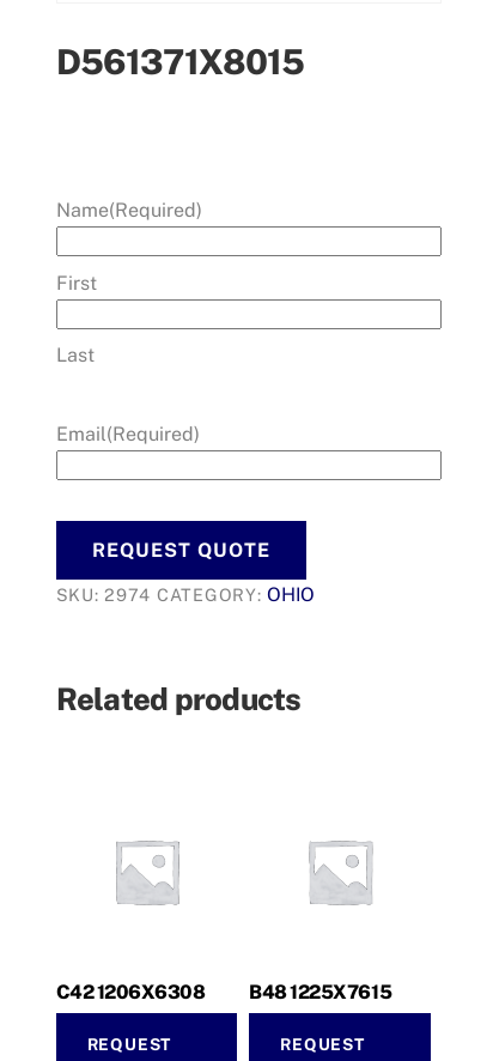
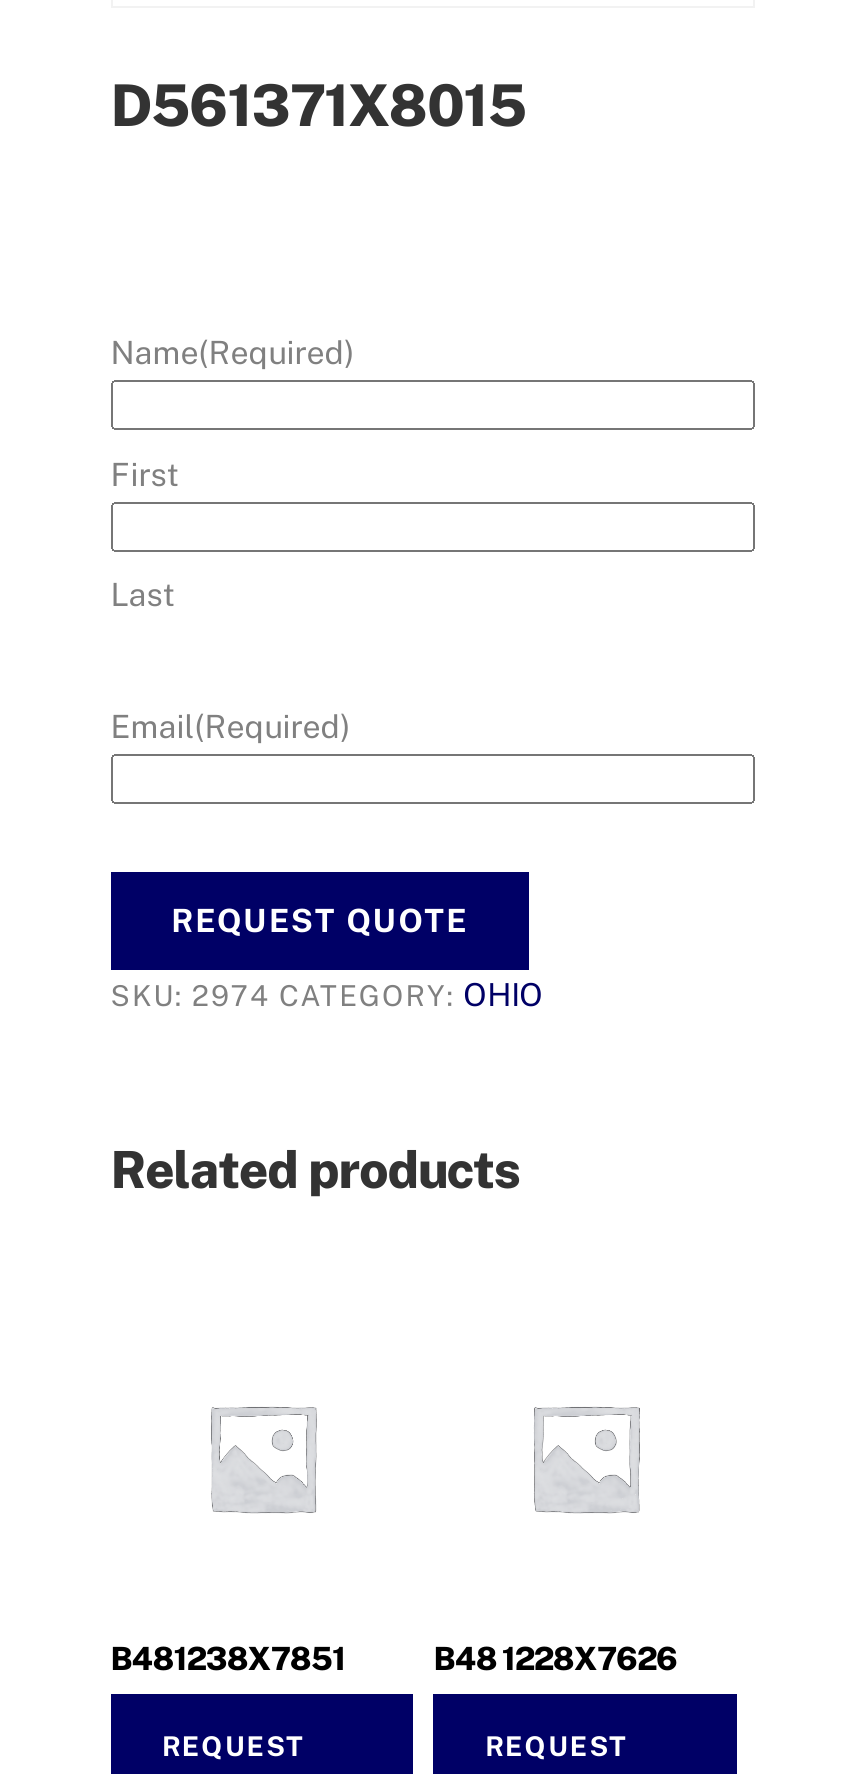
- C42 1206X6308
+ B481238X7851

- B48 1225X7615
+ B48 1228X7626
